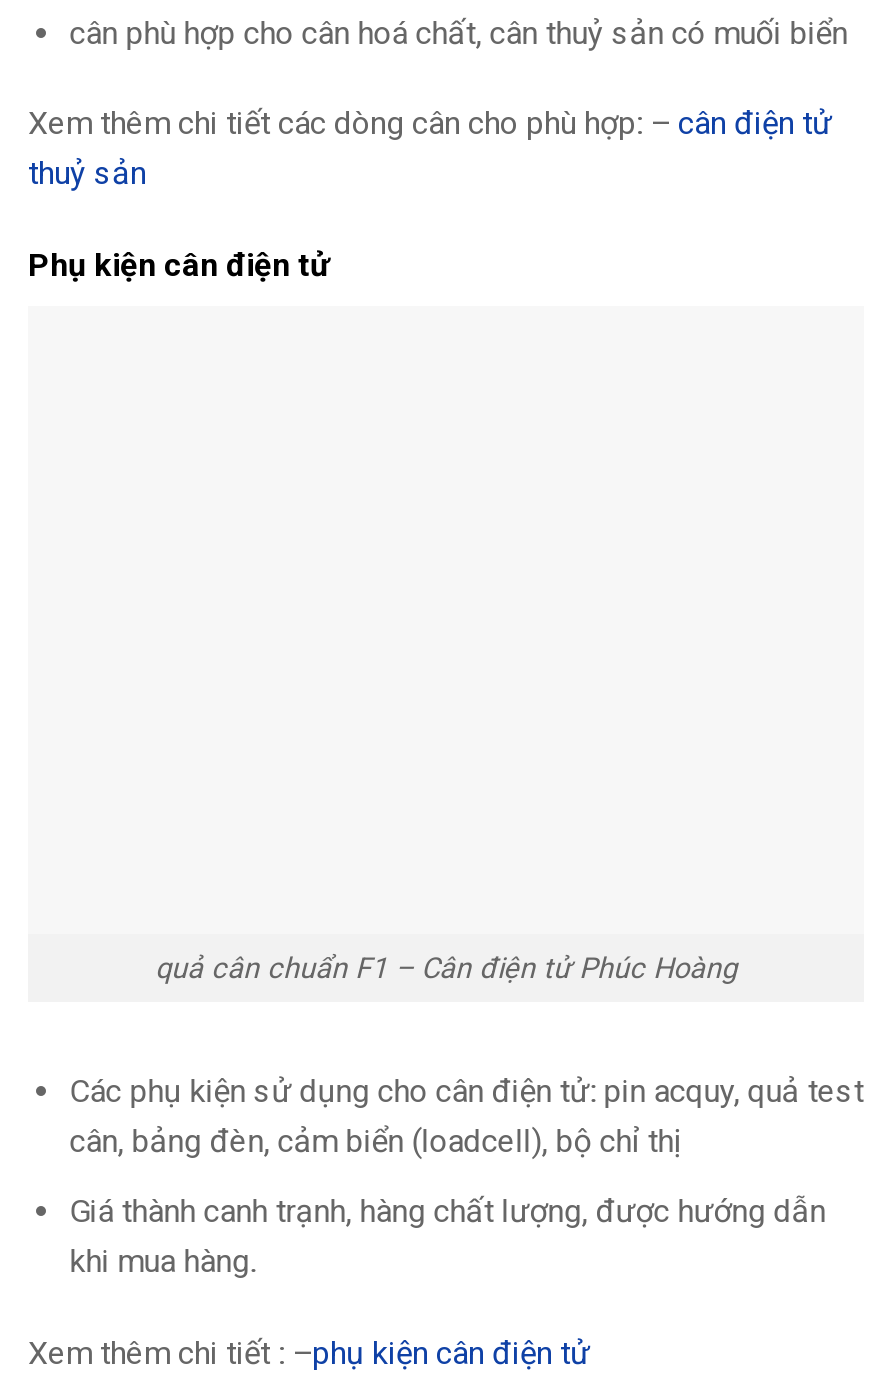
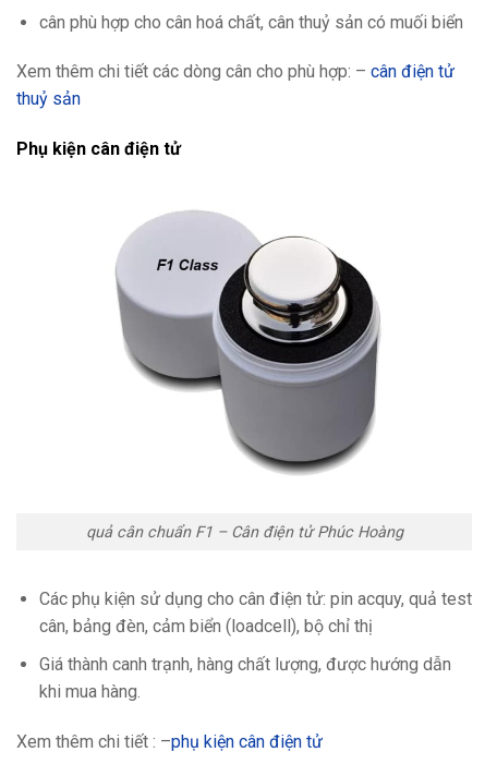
+ [image]
